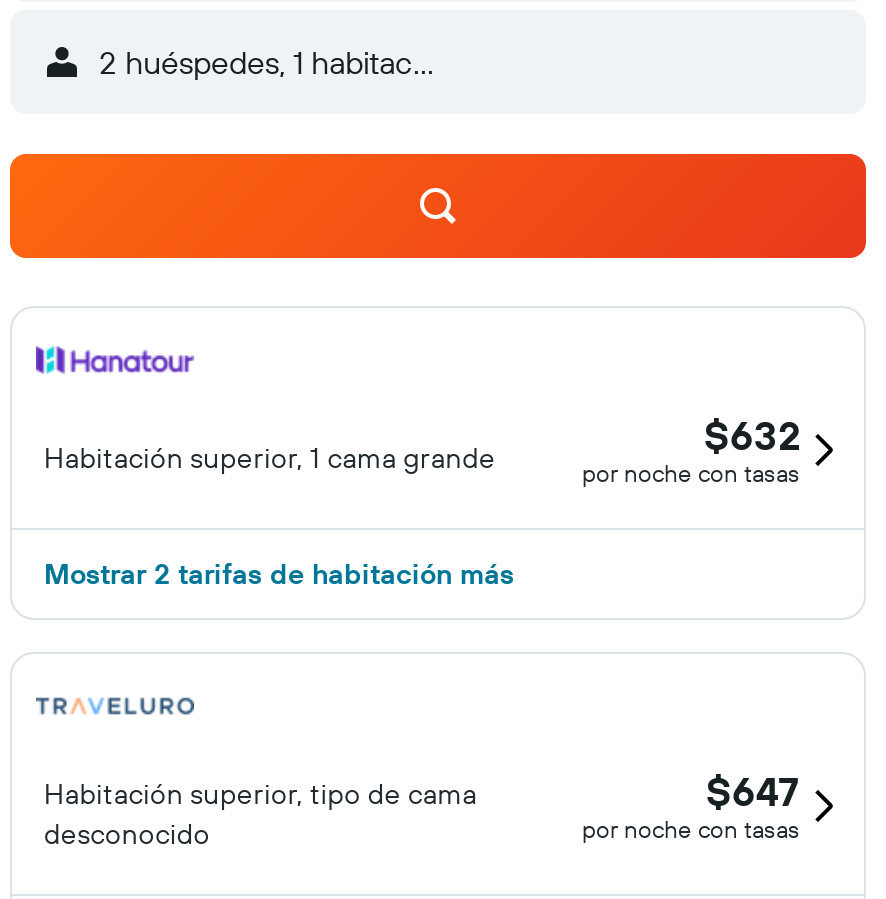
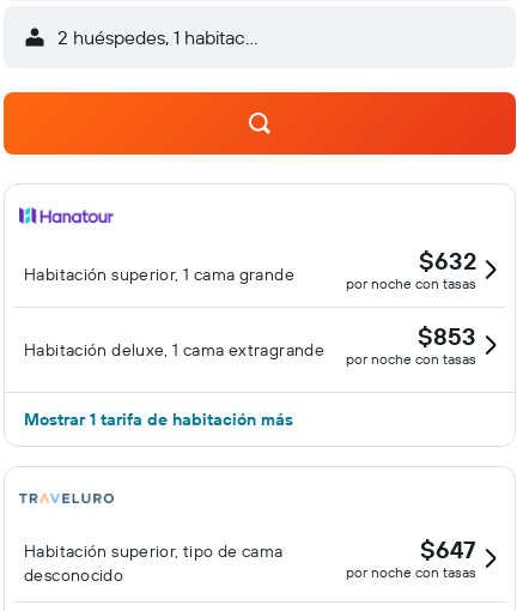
- Mostrar 2 tarifas de habitación más
+ Habitación deluxe, 1 cama extragrande
+ $853
+ por noche con tasas
+ Mostrar 1 tarifa de habitación más
